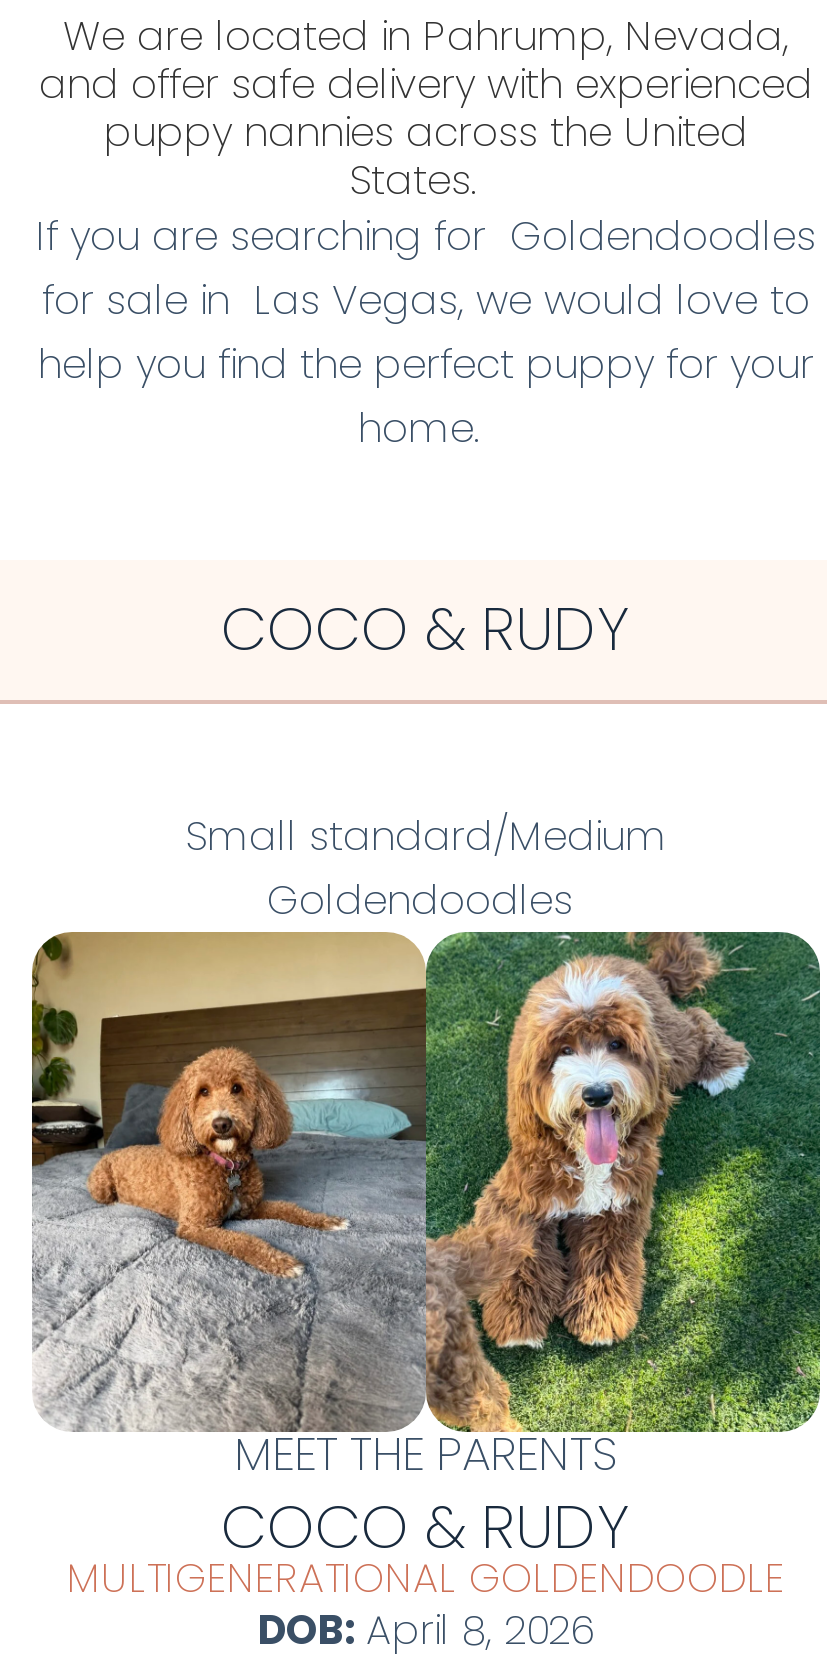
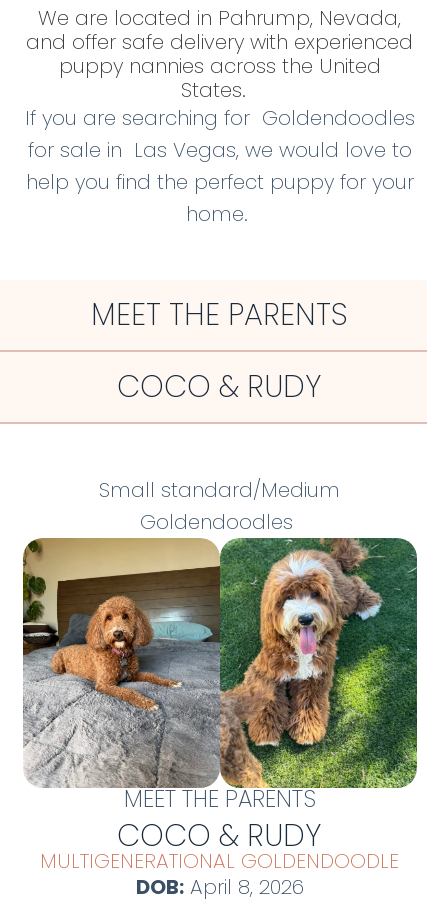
+ MEET THE PARENTS
